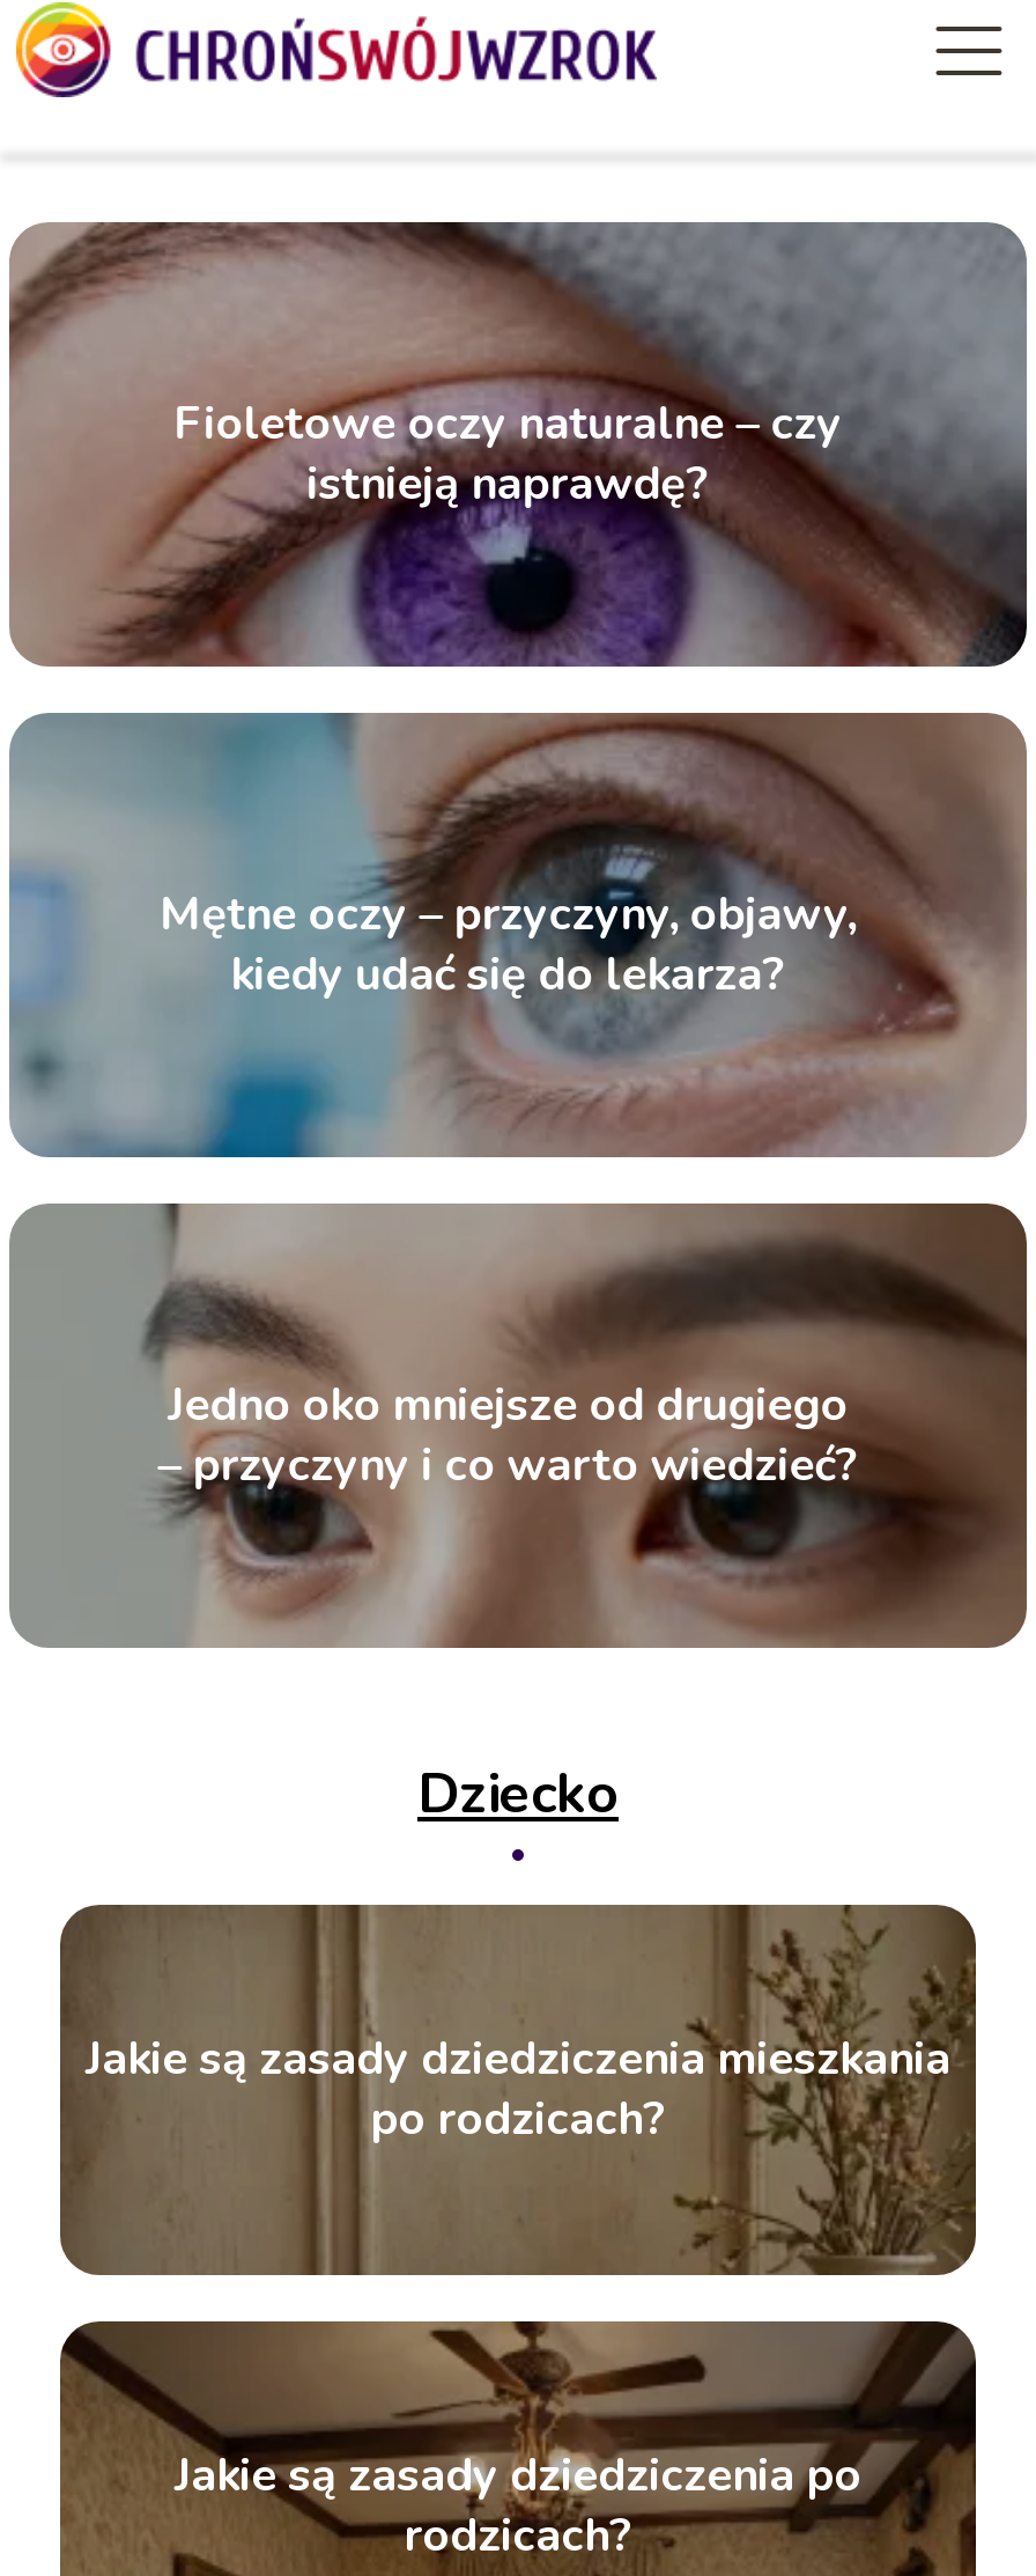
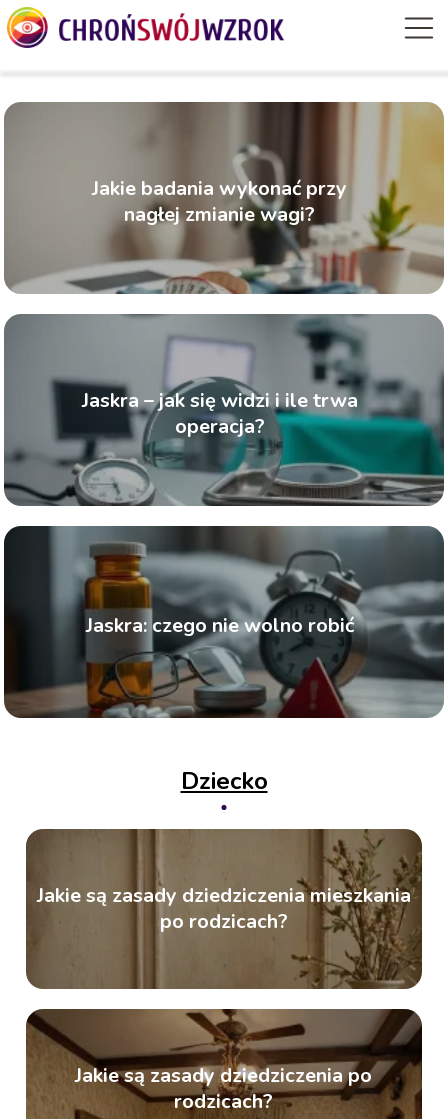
- [image]
- Fioletowe oczy naturalne – czy
- istnieją naprawdę?
+ [image]
+ Jakie badania wykonać przy
+ nagłej zmianie wagi?

- [image]
- Mętne oczy – przyczyny, objawy,
- kiedy udać się do lekarza?
+ [image]
+ Jaskra – jak się widzi i ile trwa
+ operacja?

- [image]
- Jedno oko mniejsze od drugiego
- – przyczyny i co warto wiedzieć?
+ [image]
+ Jaskra: czego nie wolno robić
